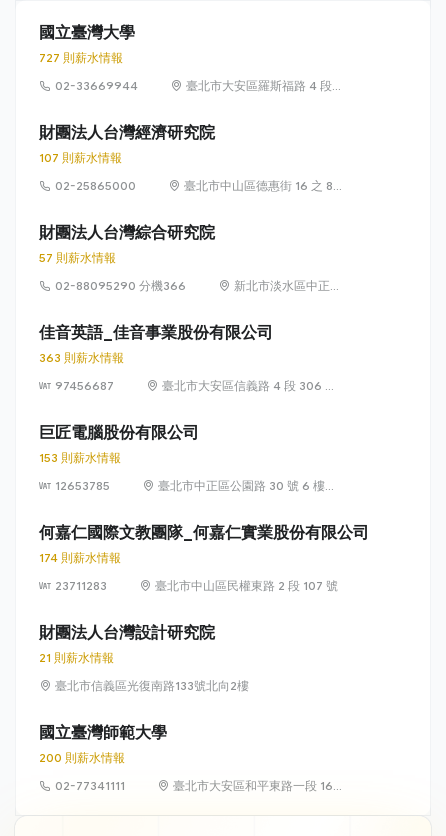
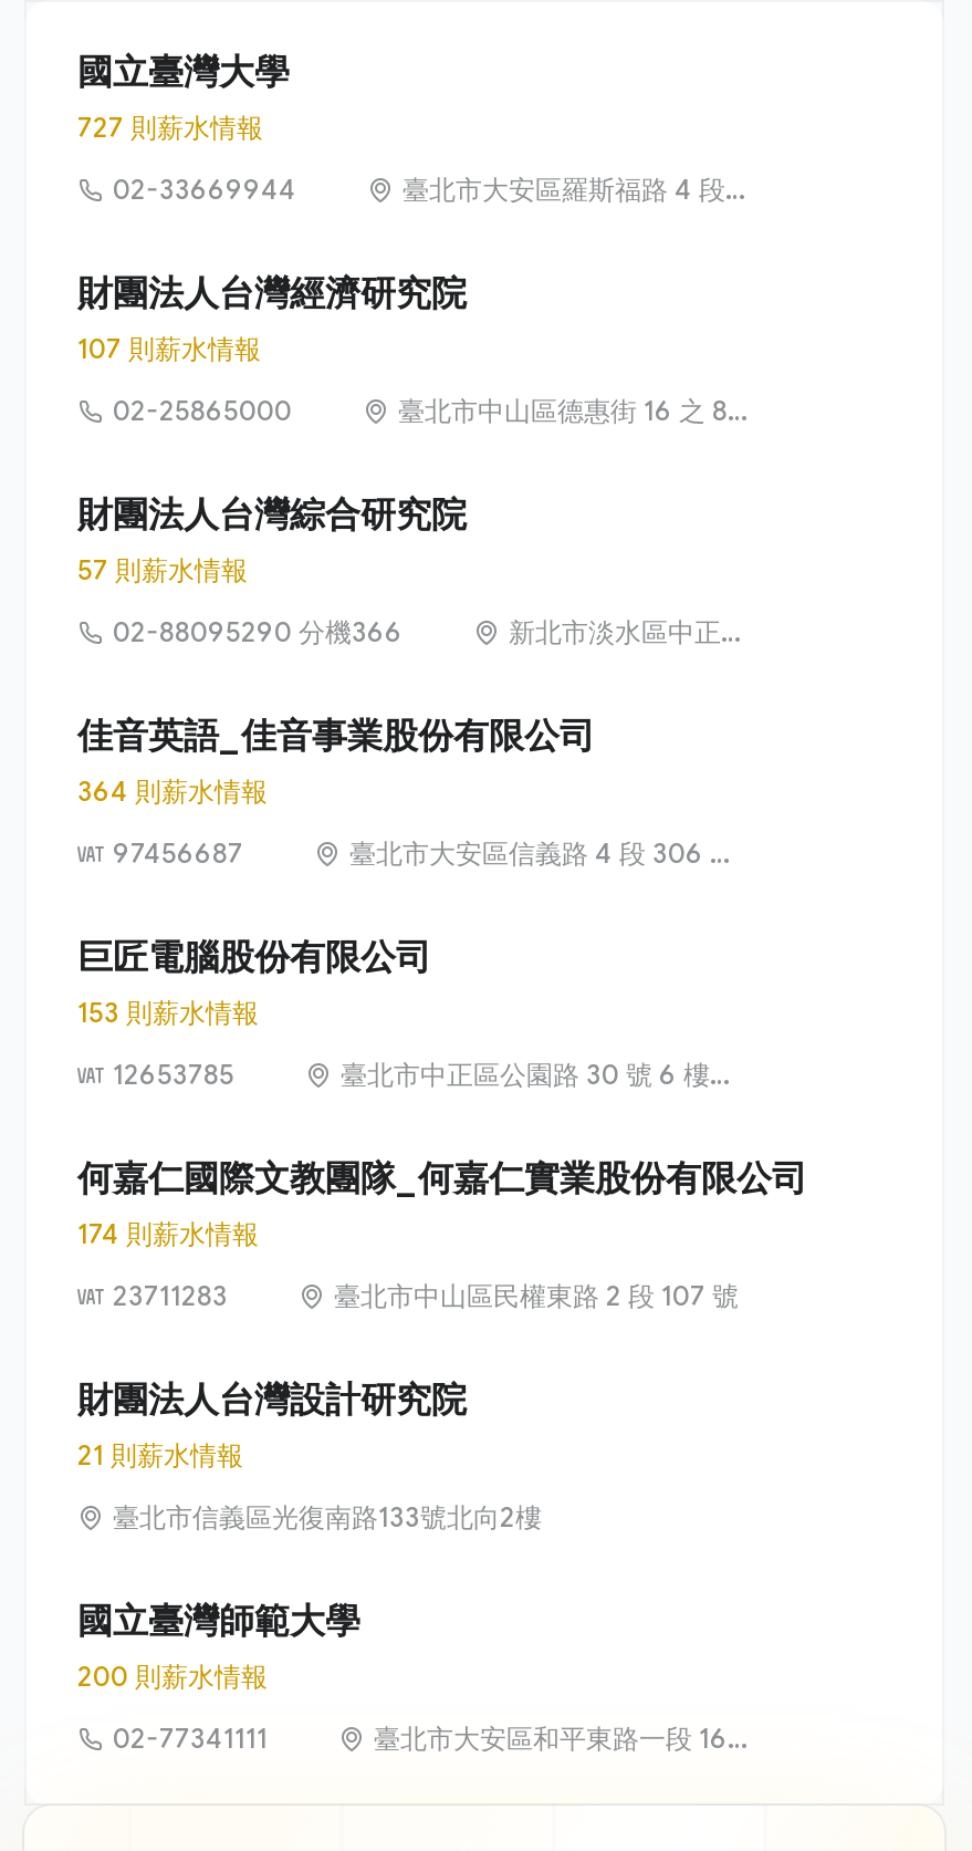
- 363 則薪水情報
+ 364 則薪水情報
